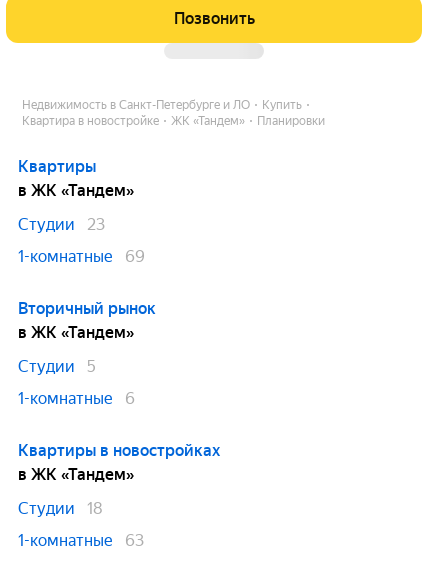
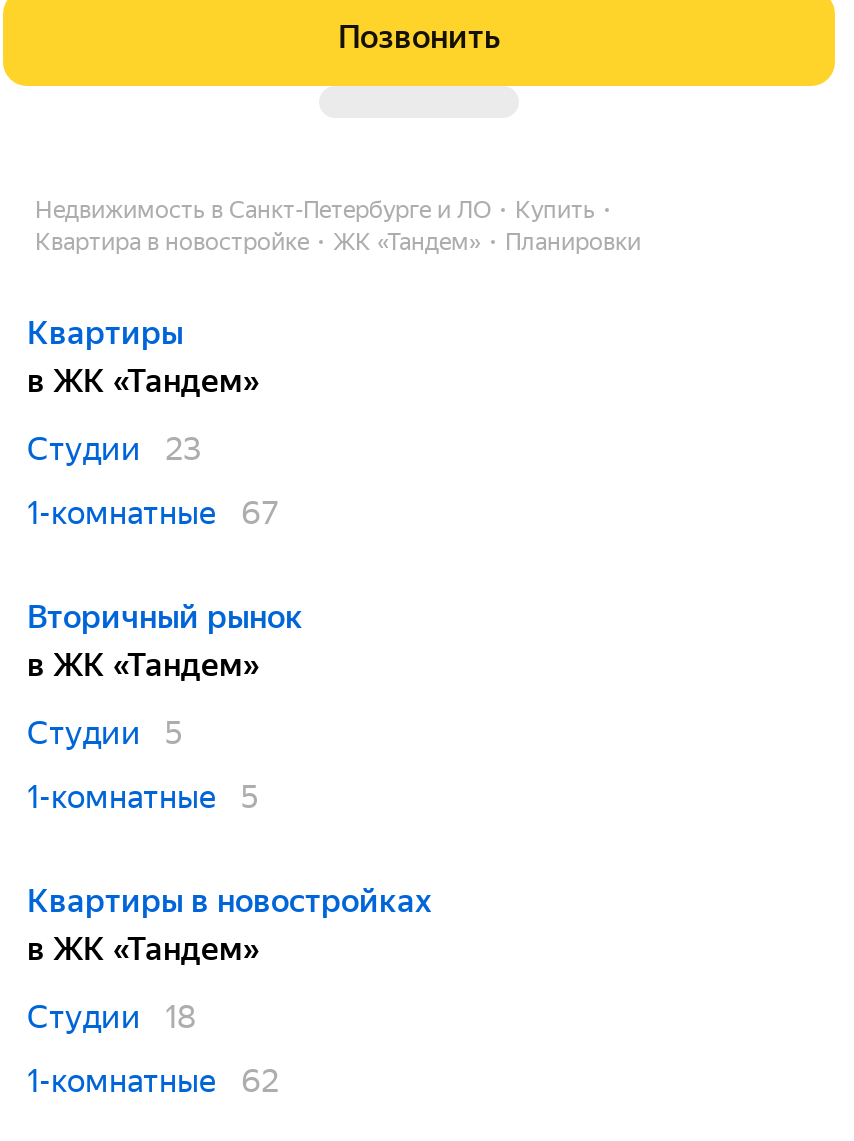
- 1-комнатные 69
+ 1-комнатные 67

- 1-комнатные 6
+ 1-комнатные 5

- 1-комнатные 63
+ 1-комнатные 62
